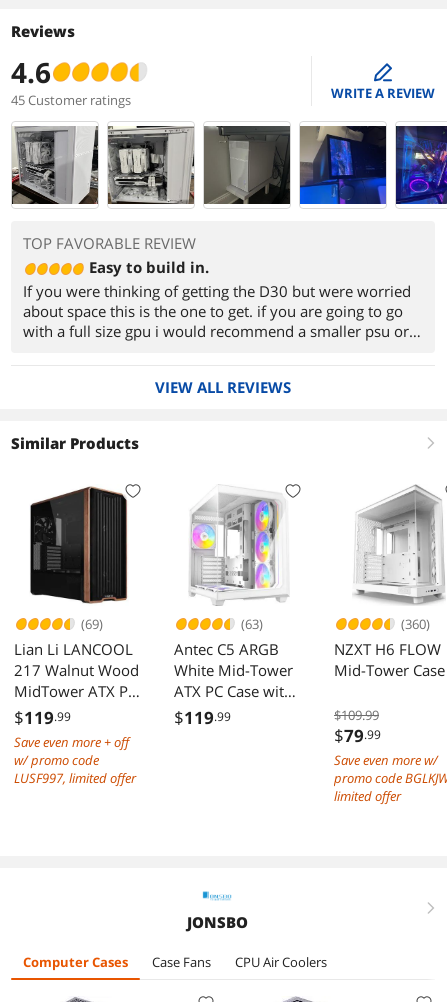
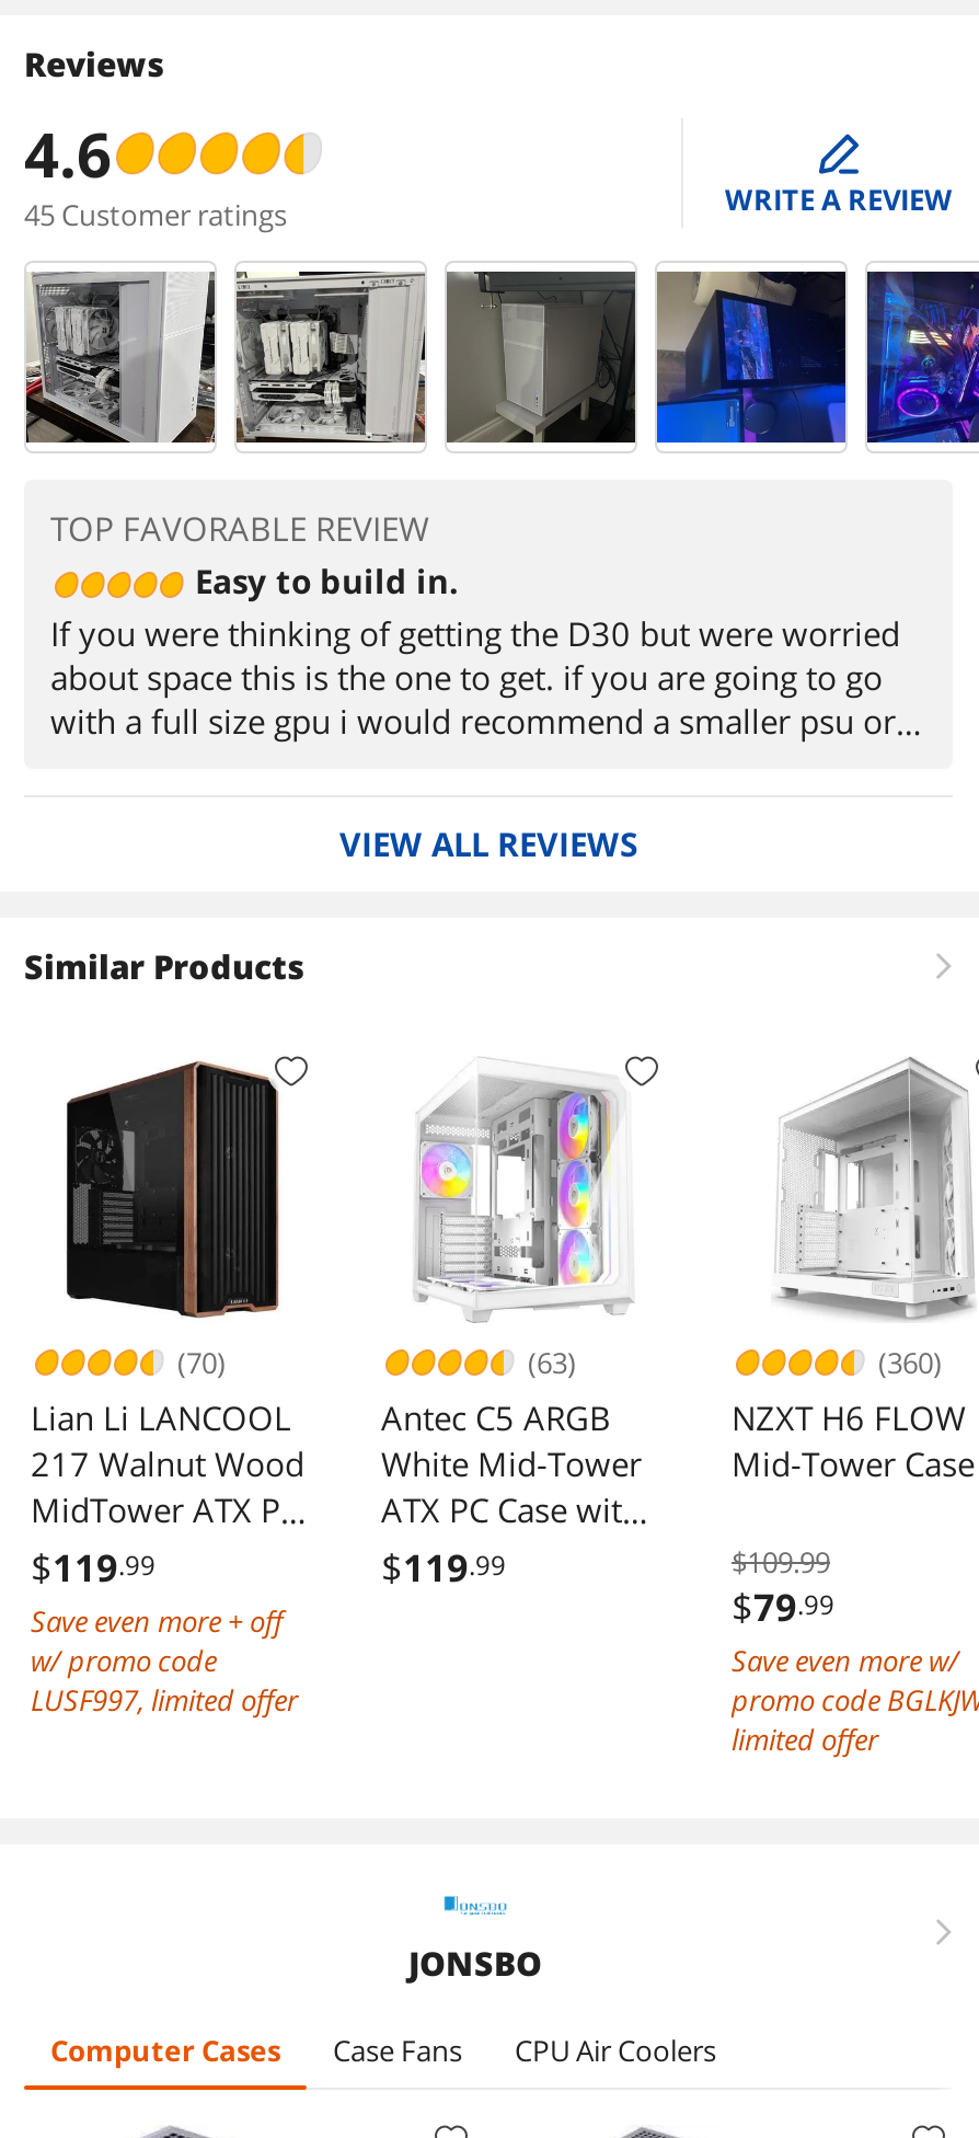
- (69)
+ (70)
